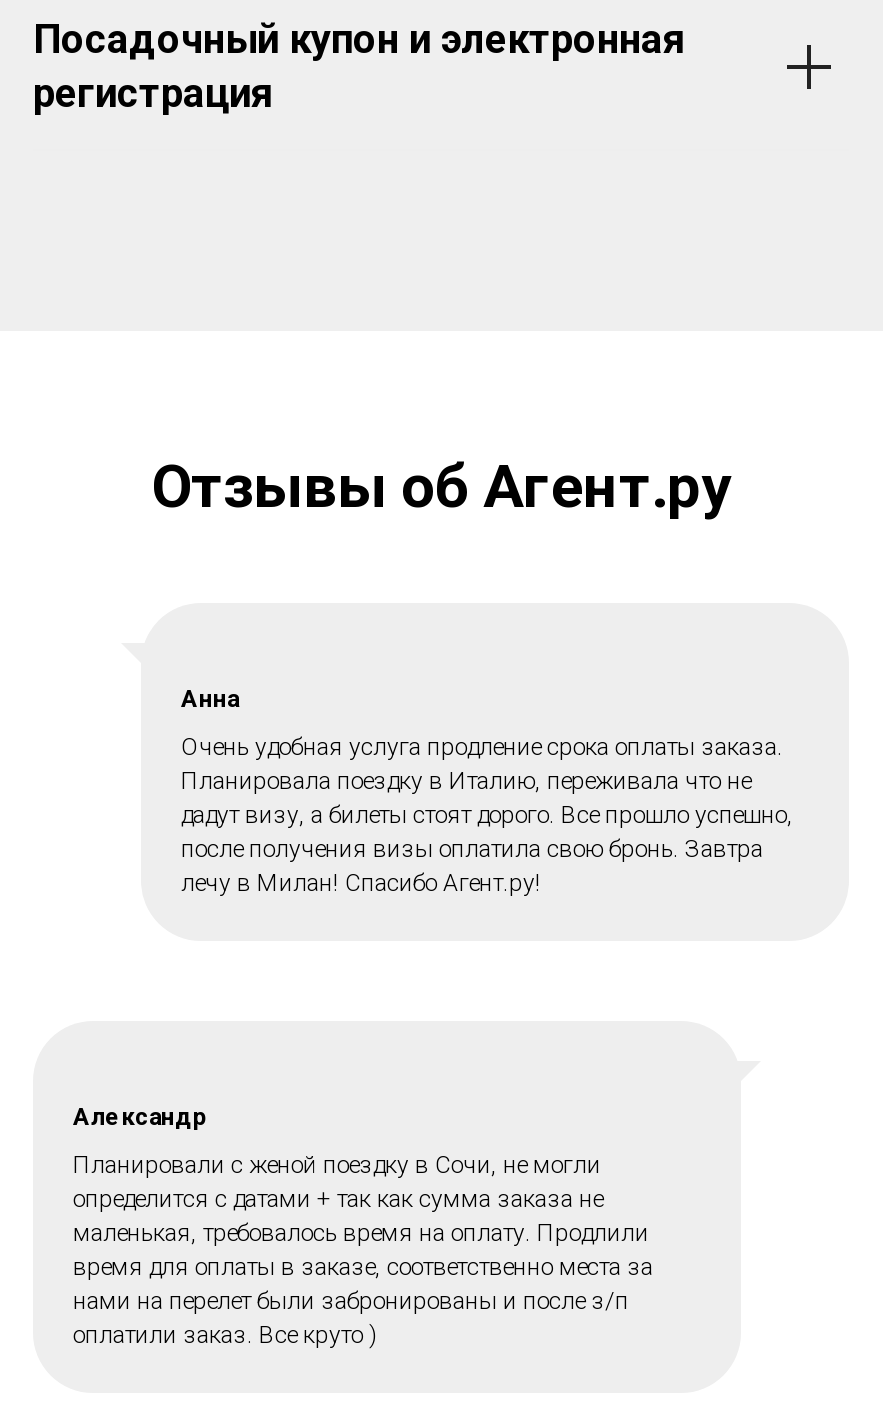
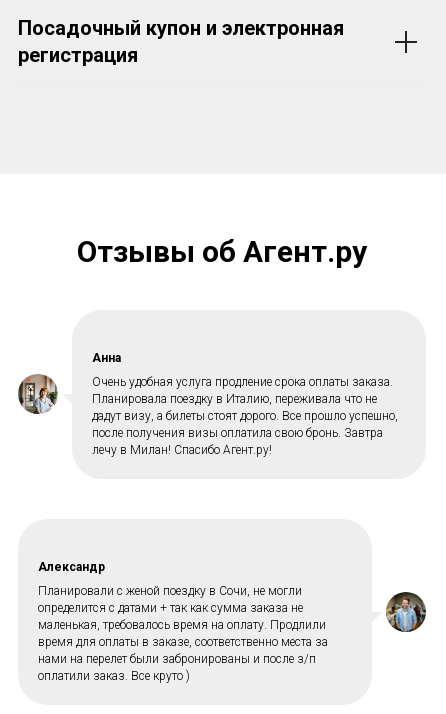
+ [image]

+ [image]
